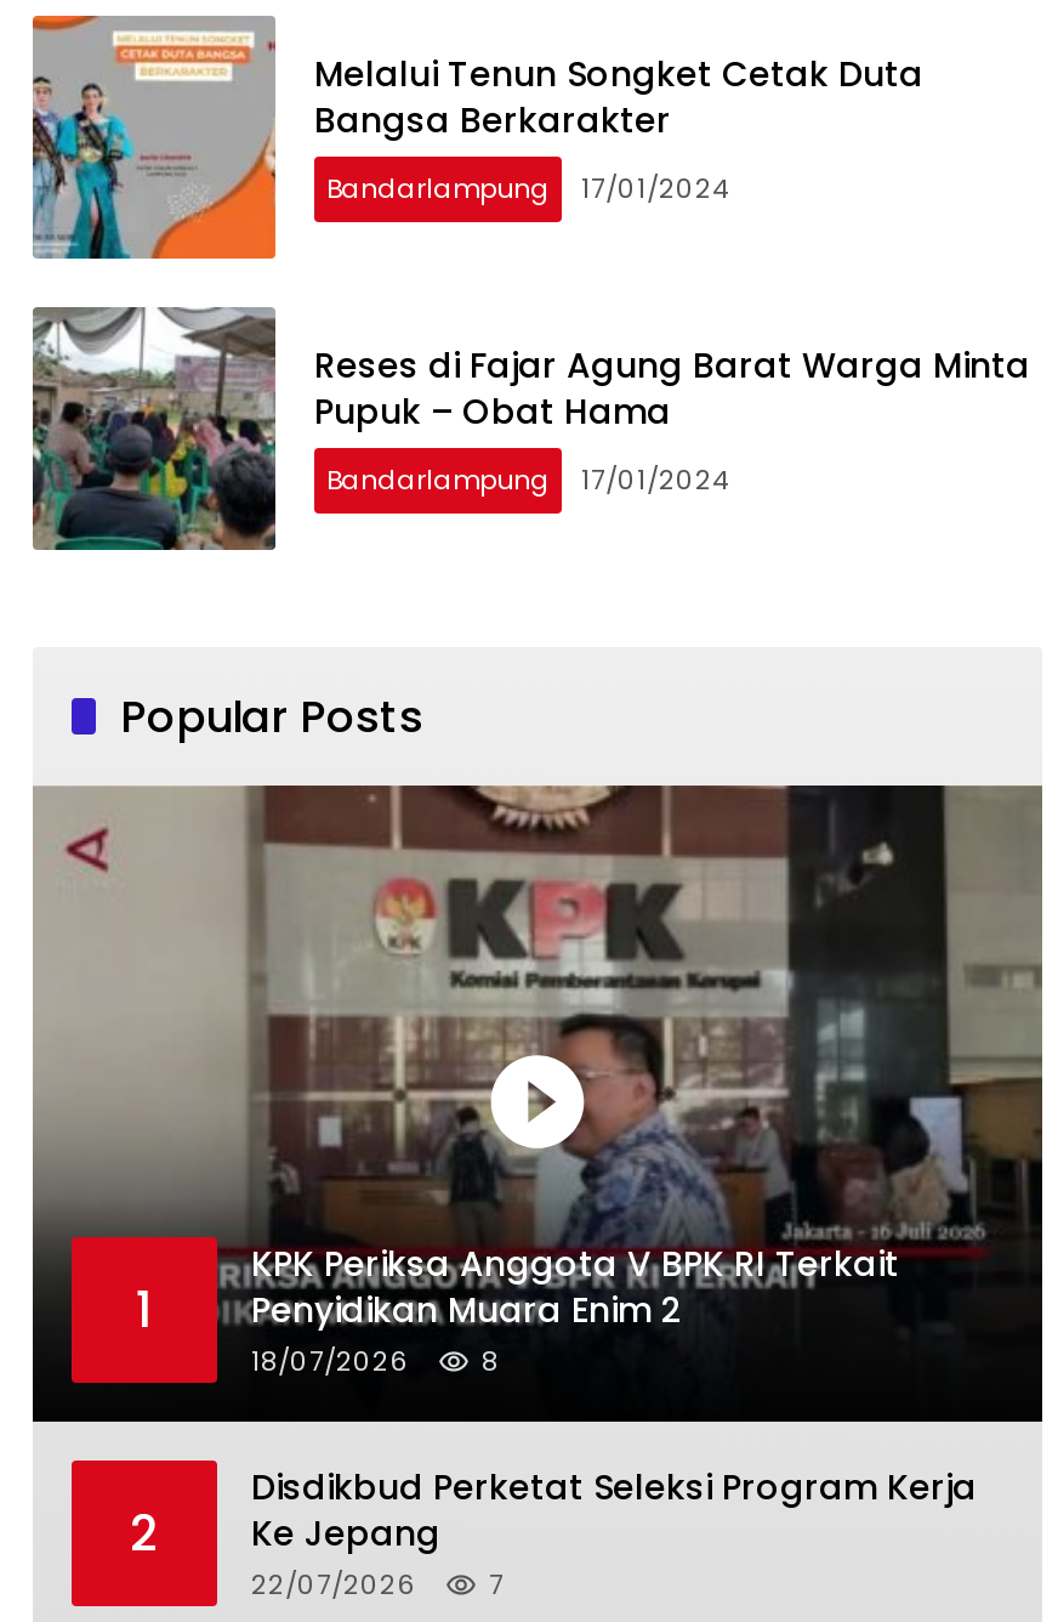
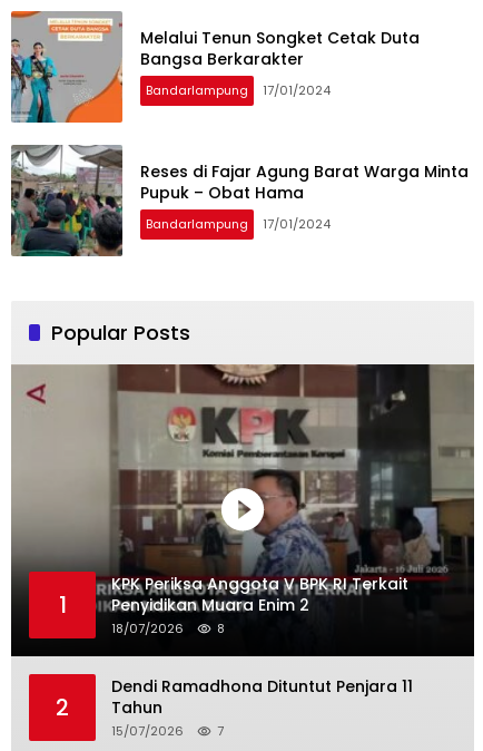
- Disdikbud Perketat Seleksi Program Kerja
- Ke Jepang
- 22/07/2026
+ Dendi Ramadhona Dituntut Penjara 11
+ Tahun
+ 15/07/2026
